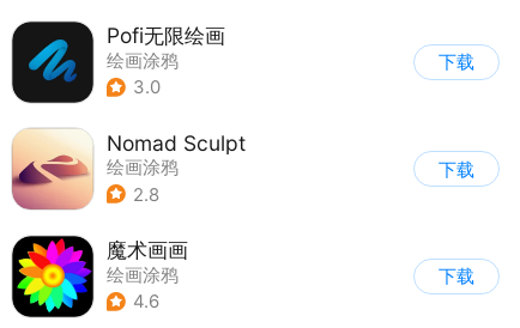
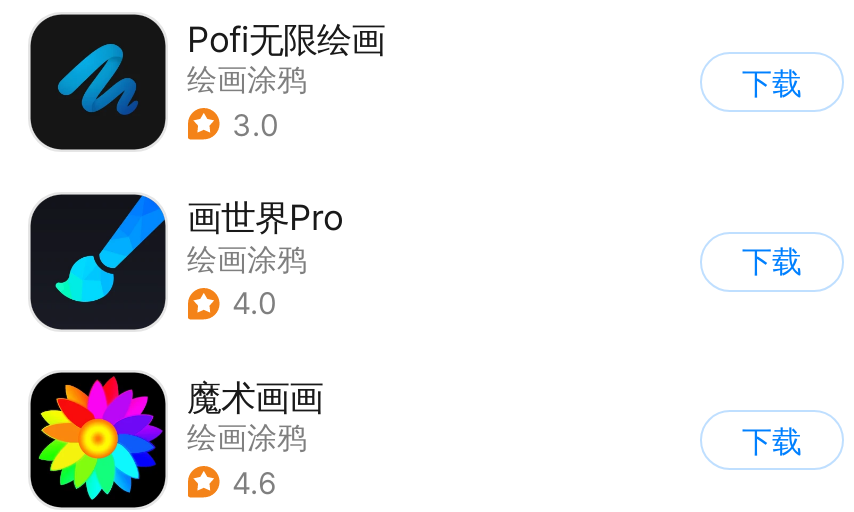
- [image]
- Nomad Sculpt
+ [image]
+ 画世界Pro

- 2.8
+ 4.0
